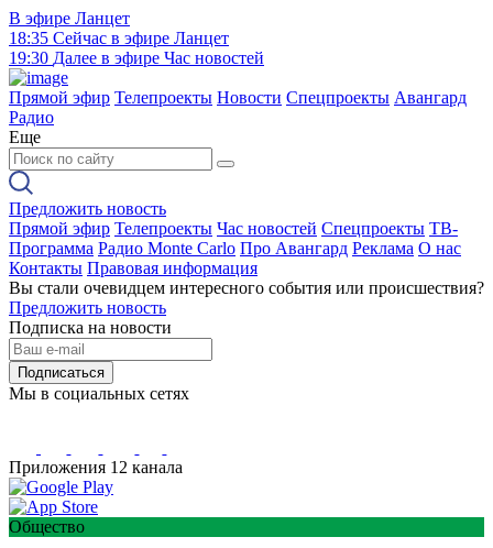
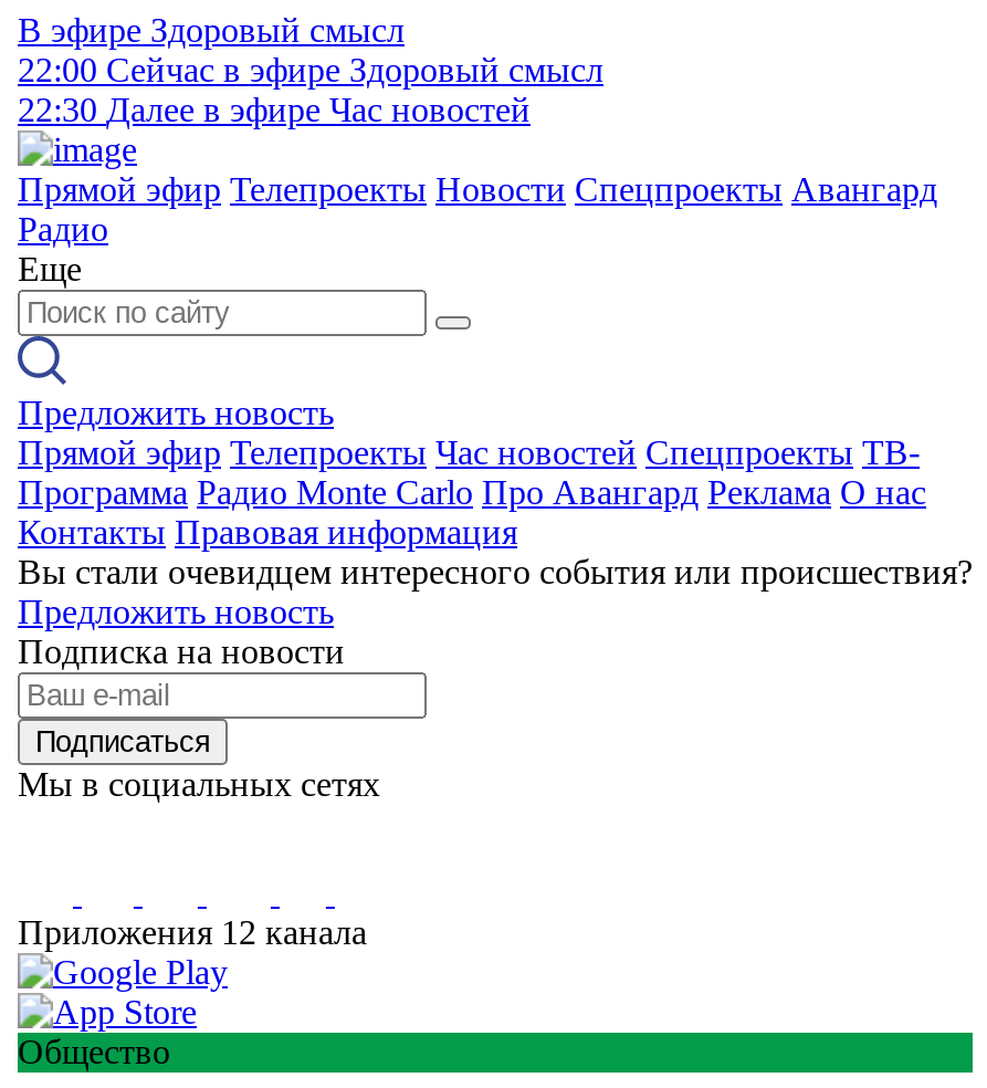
- В эфире Ланцет
- 18:35 Сейчас в эфире Ланцет
- 19:30 Далее в эфире Час новостей
+ В эфире Здоровый смысл
+ 22:00 Сейчас в эфире Здоровый смысл
+ 22:30 Далее в эфире Час новостей
